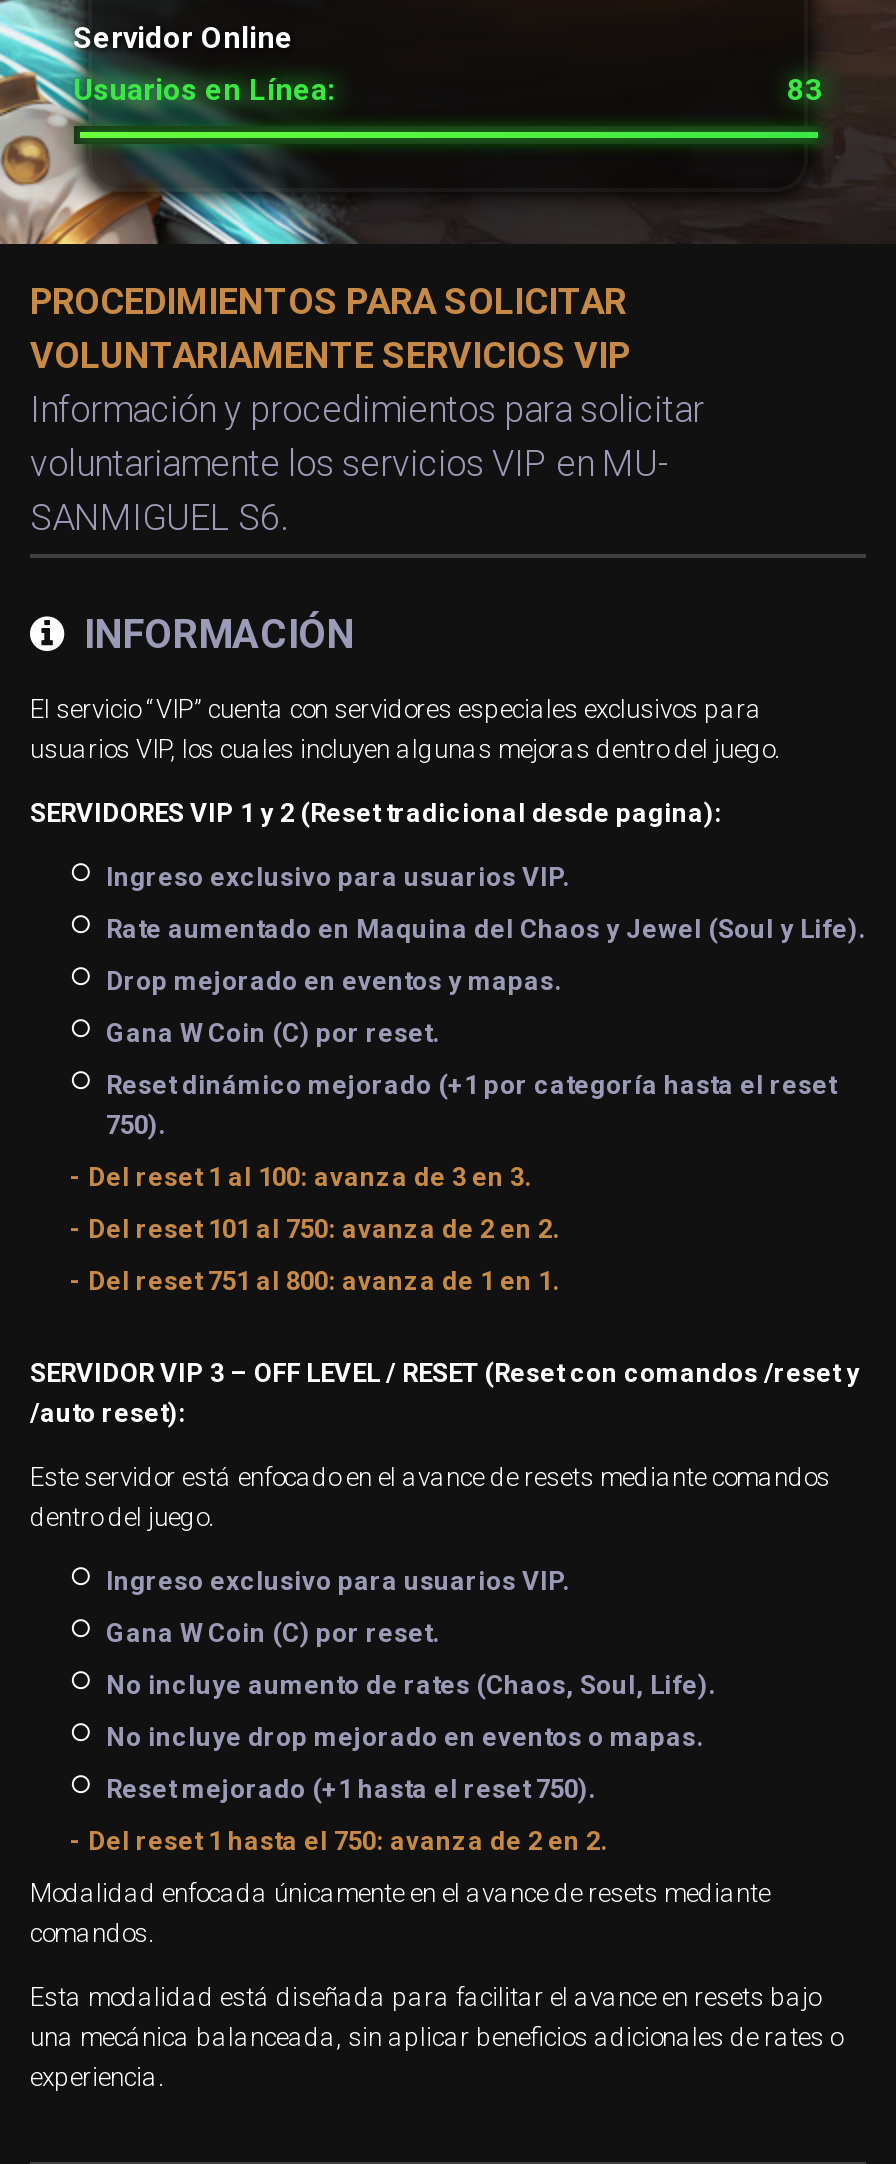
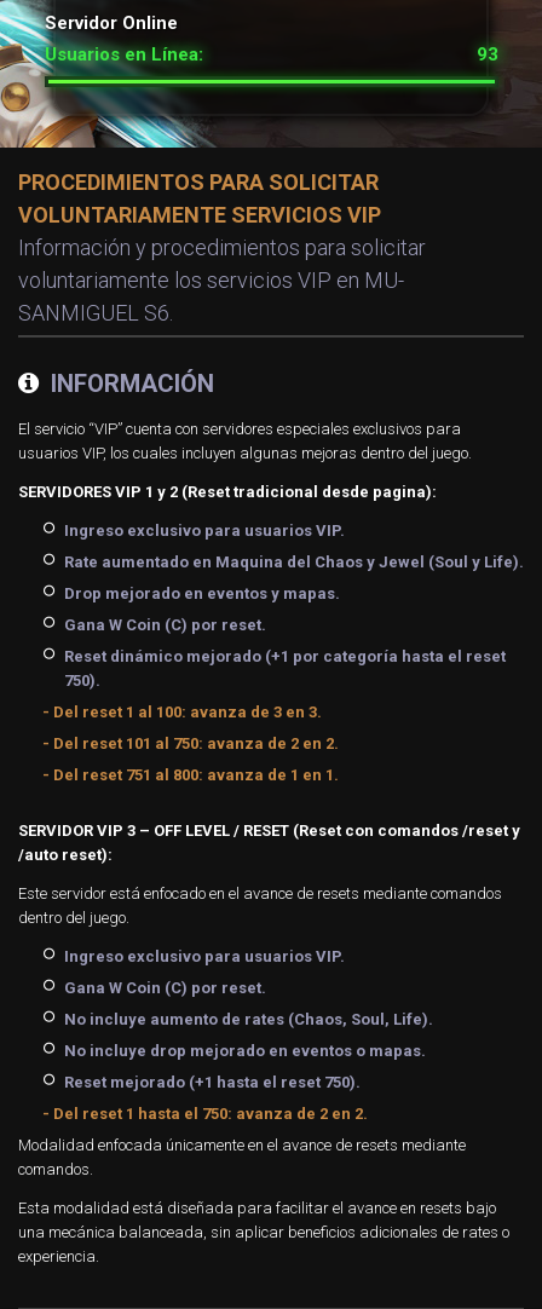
- 83
+ 93
